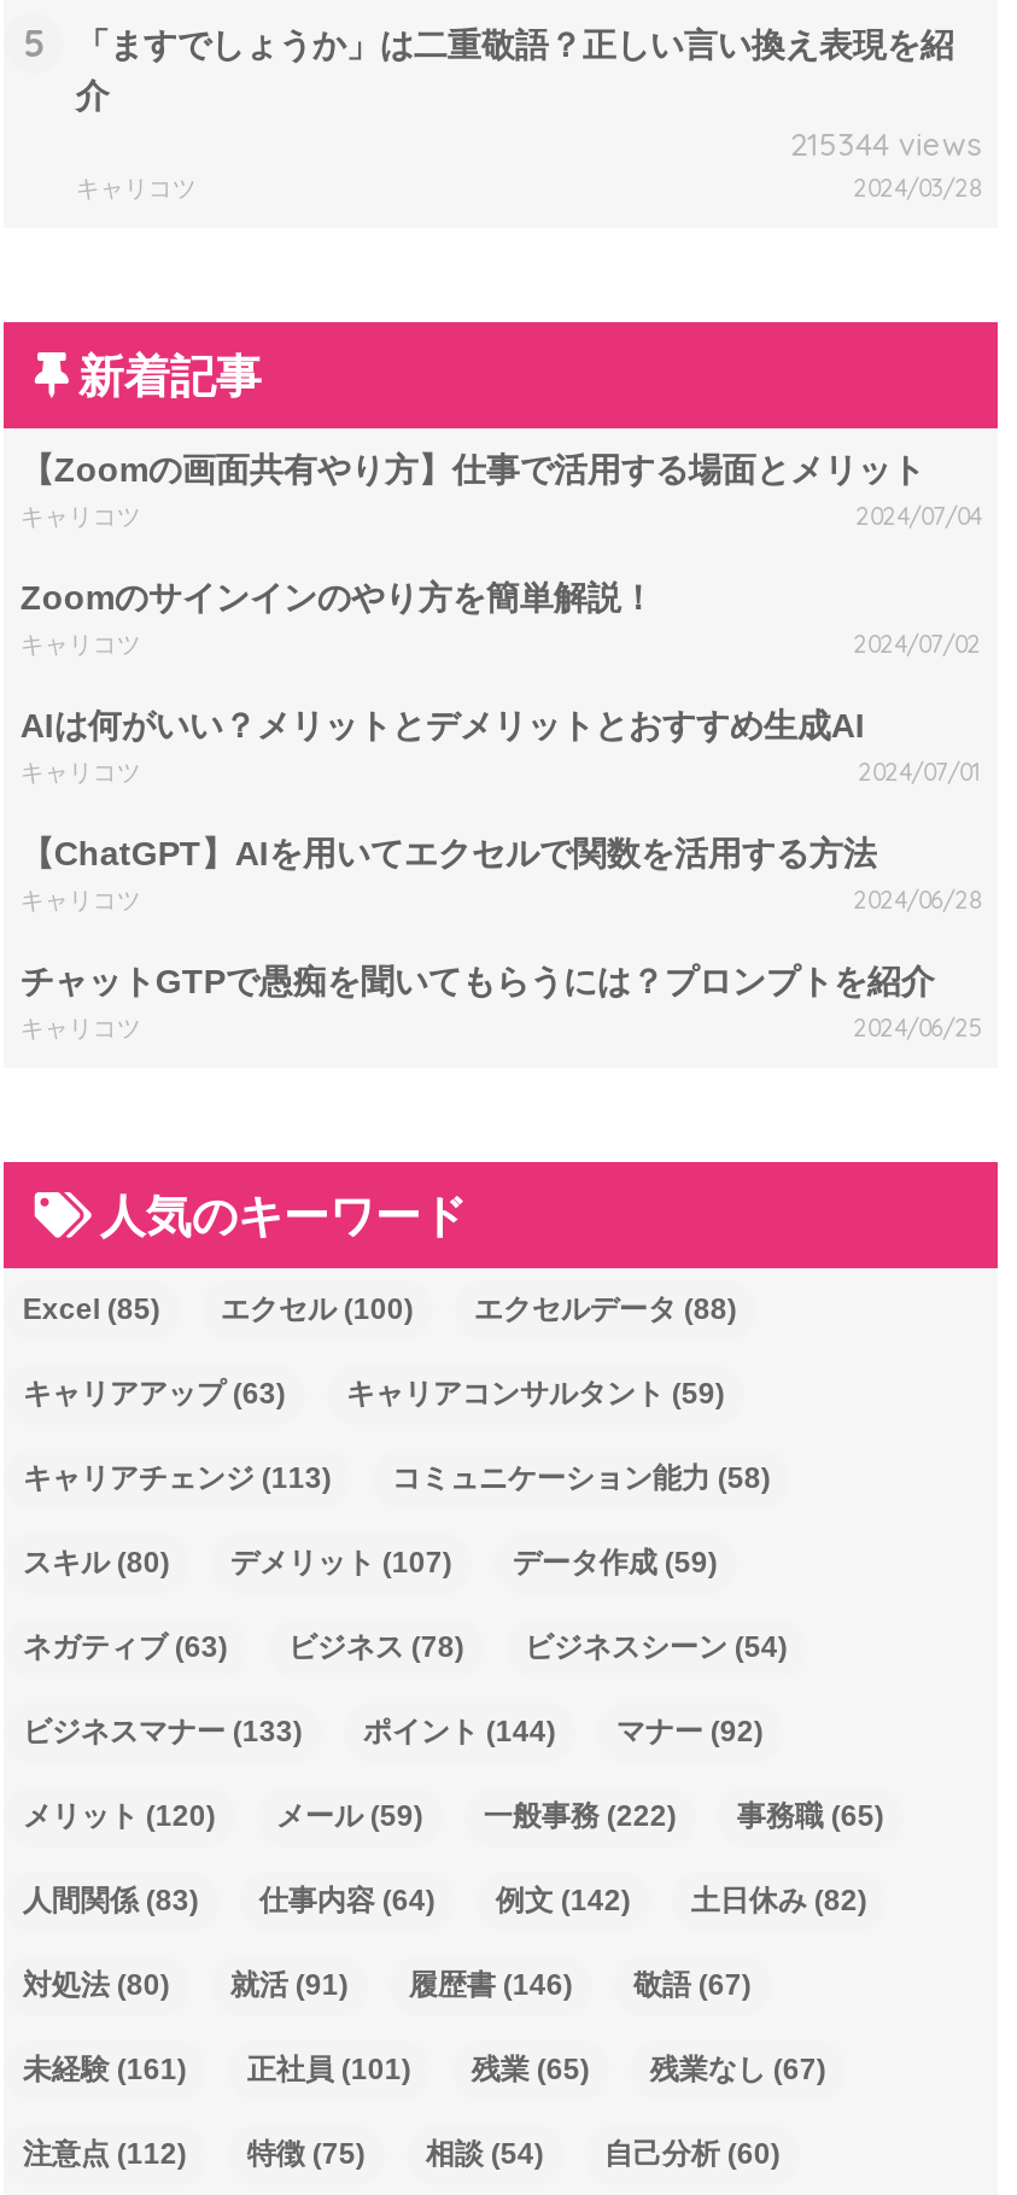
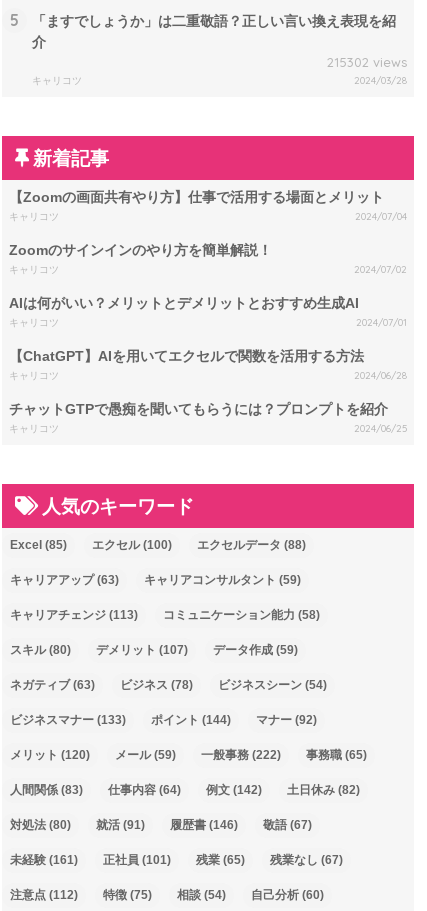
- 215344 views
+ 215302 views
